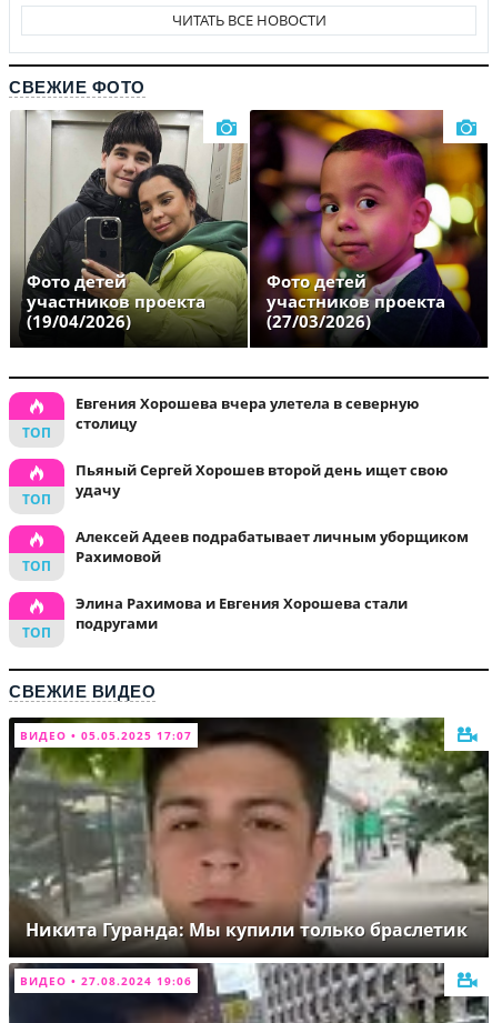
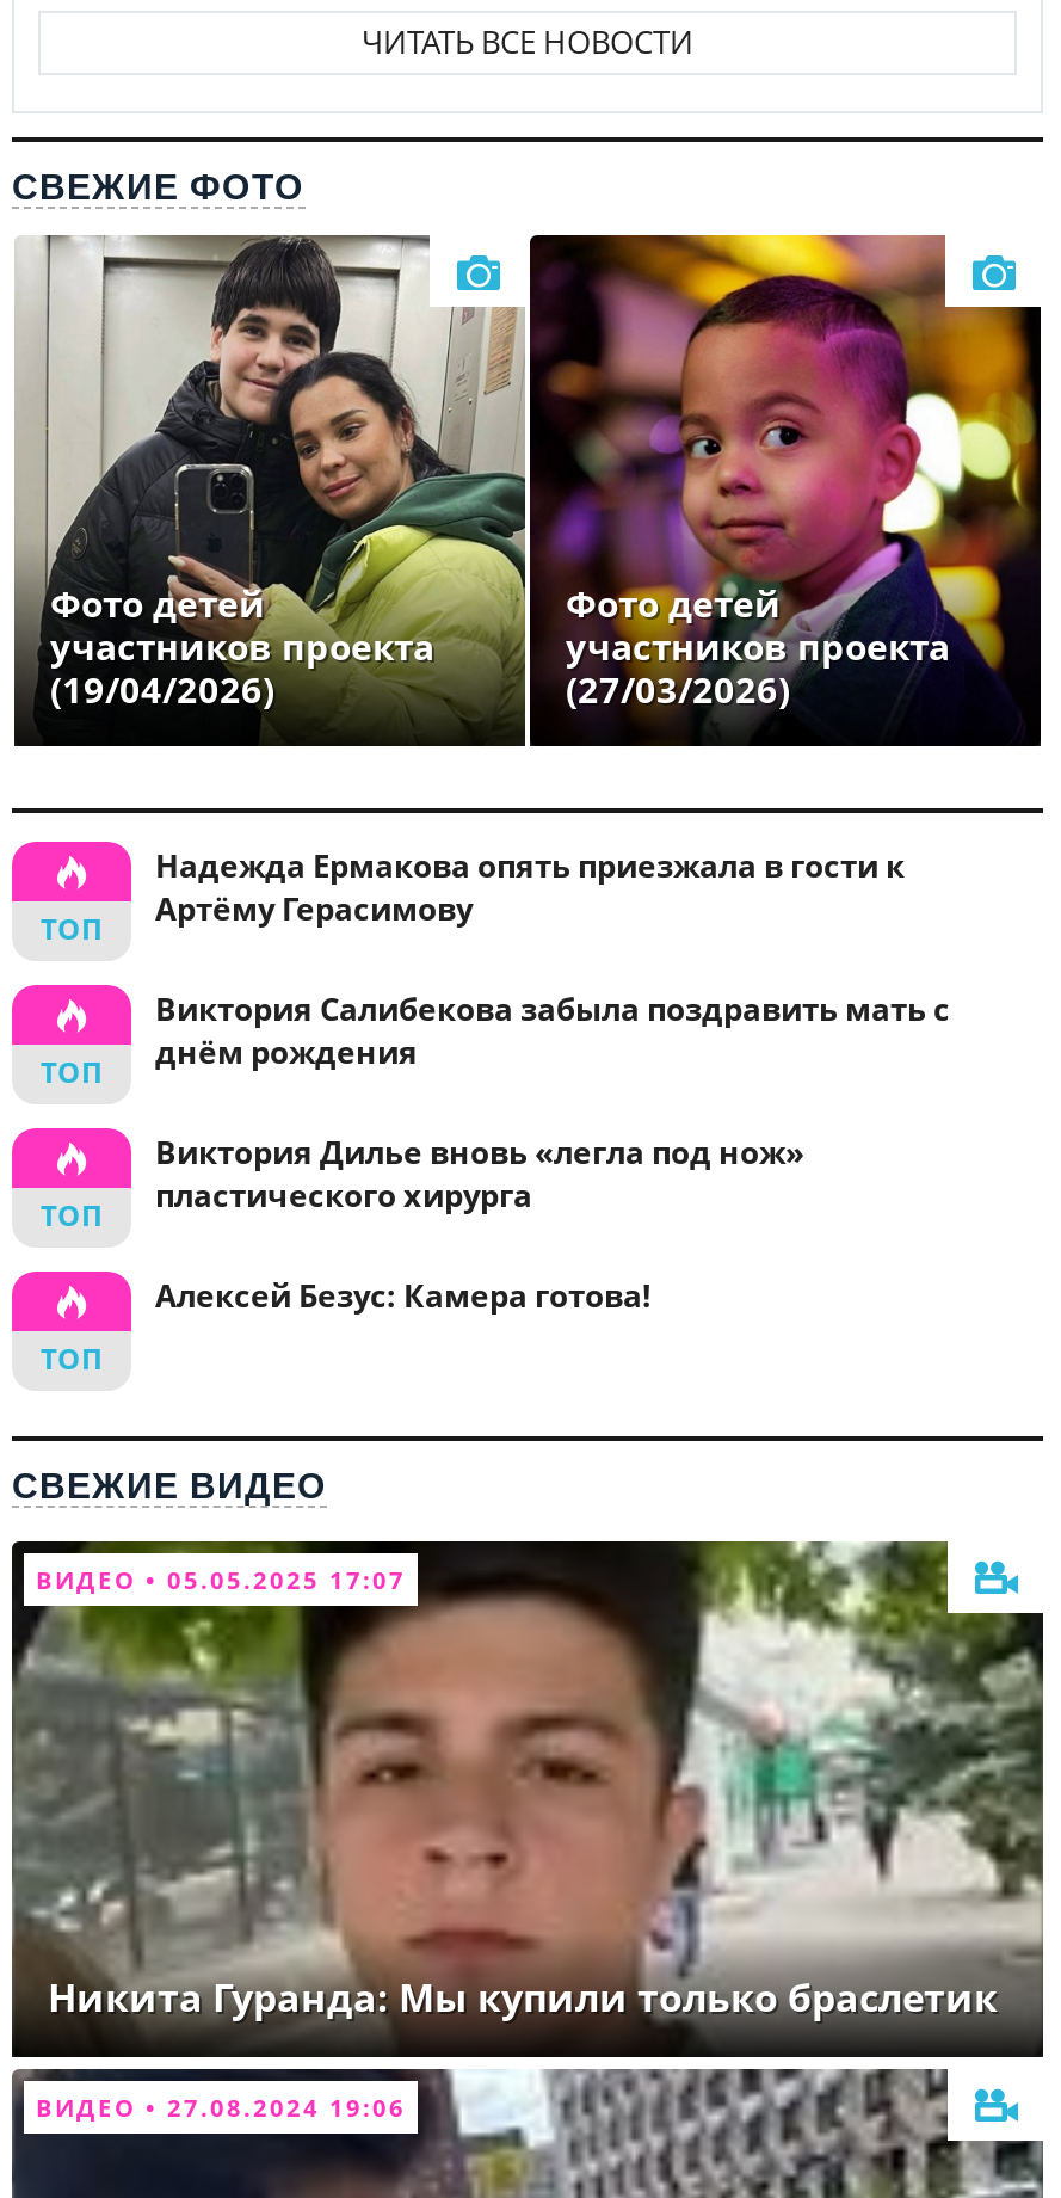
- Евгения Хорошева вчера улетела в северную
- столицу
+ Надежда Ермакова опять приезжала в гости к
+ Артёму Герасимову

- Пьяный Сергей Хорошев второй день ищет свою
- удачу
+ Виктория Салибекова забыла поздравить мать с
+ днём рождения

- Алексей Адеев подрабатывает личным уборщиком
- Рахимовой
+ Виктория Дилье вновь «легла под нож»
+ пластического хирурга

- Элина Рахимова и Евгения Хорошева стали
- подругами
+ Алексей Безус: Камера готова!
